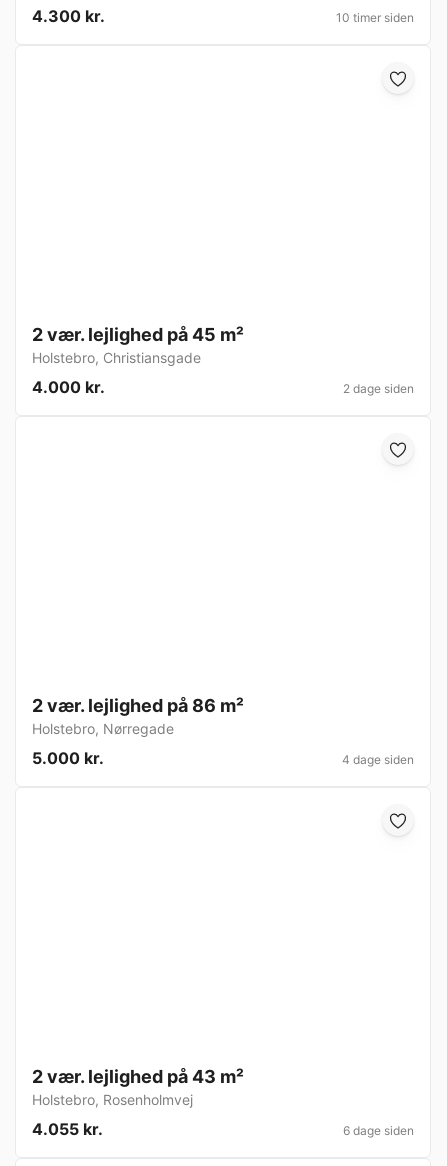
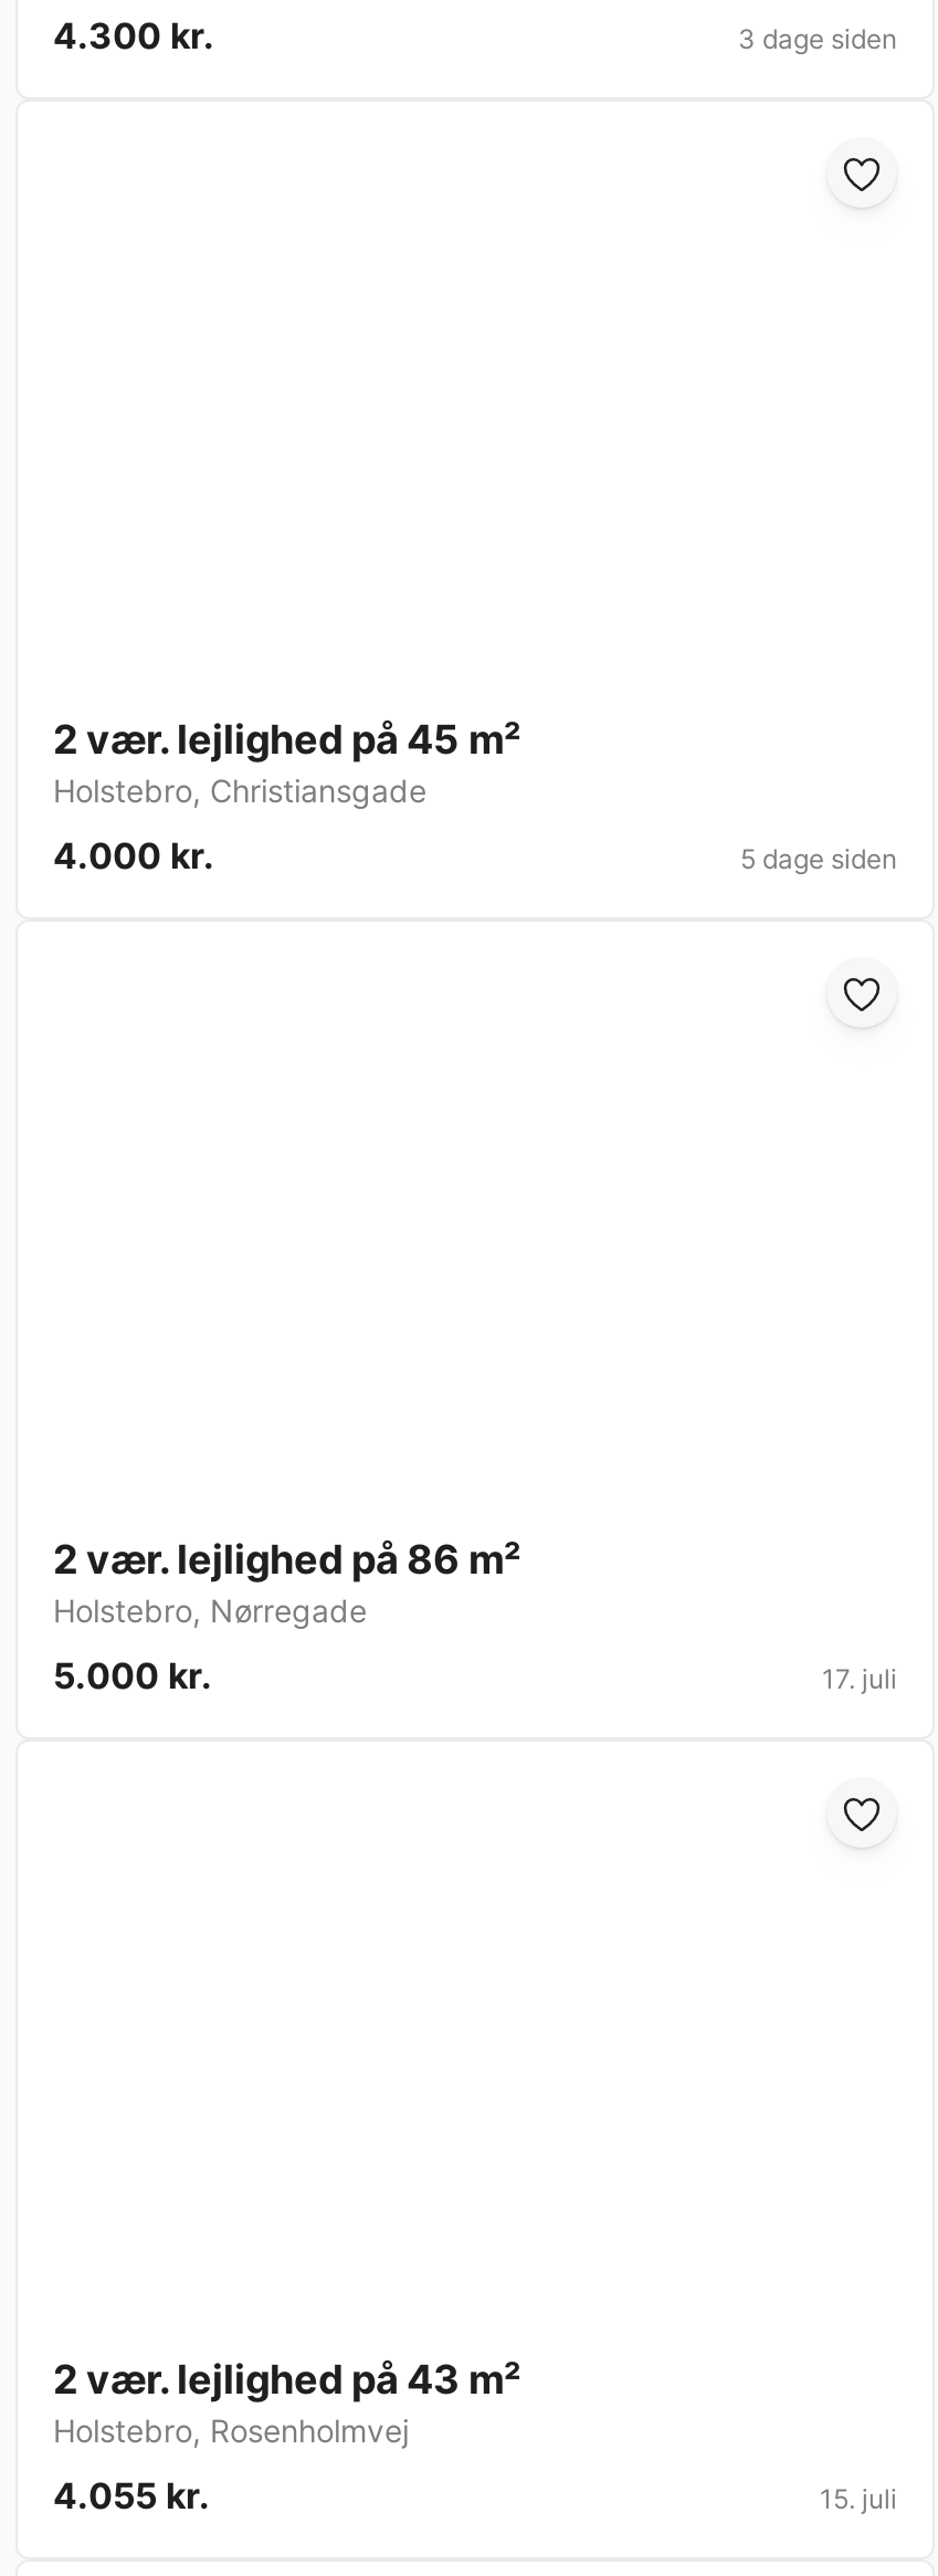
- 10 timer siden
+ 3 dage siden

- 2 dage siden
+ 5 dage siden

- 4 dage siden
+ 17. juli

- 6 dage siden
+ 15. juli
